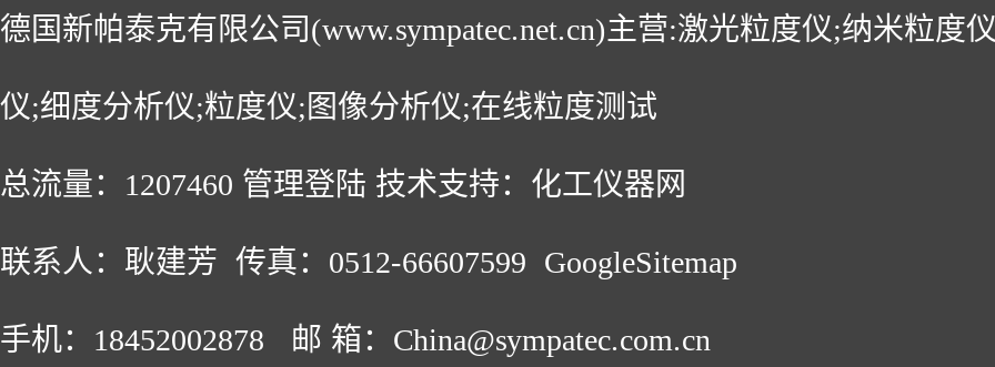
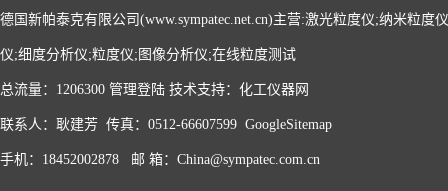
- 总流量：1207460管理登陆技术支持：化工仪器网
+ 总流量：1206300管理登陆技术支持：化工仪器网
